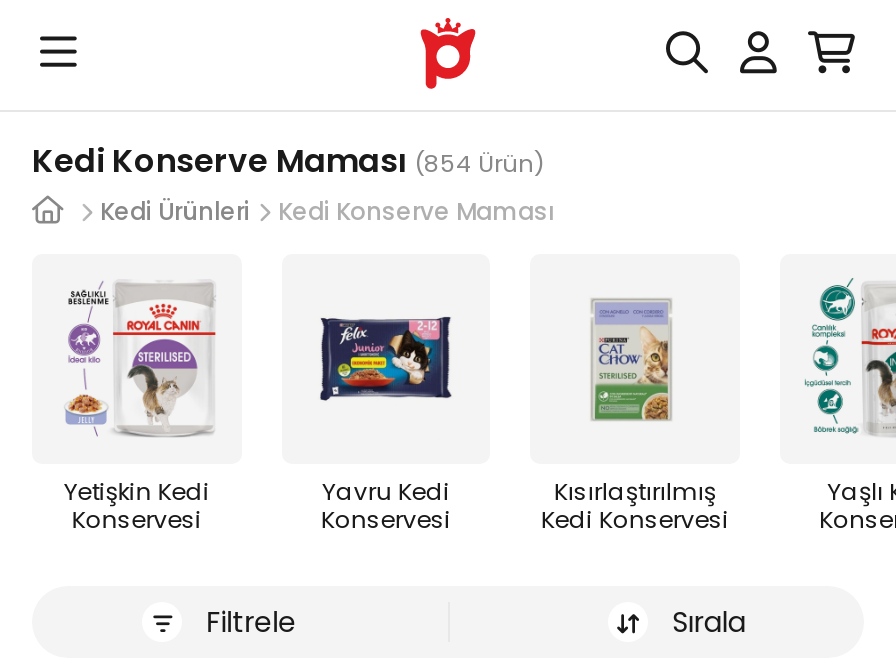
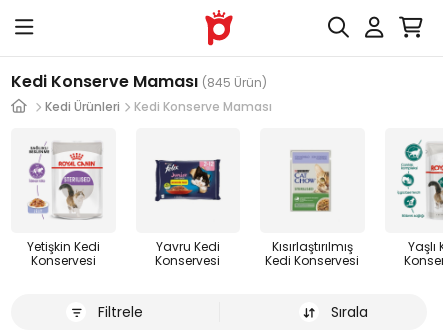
- Kedi Konserve Maması (854 Ürün)
+ Kedi Konserve Maması (845 Ürün)
